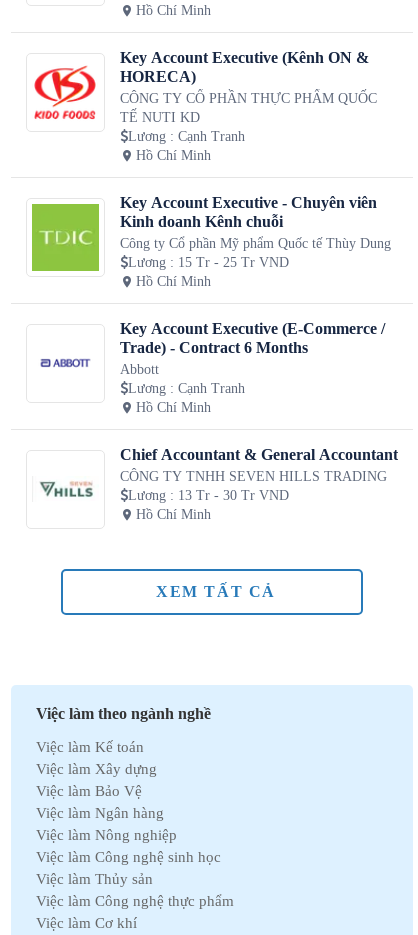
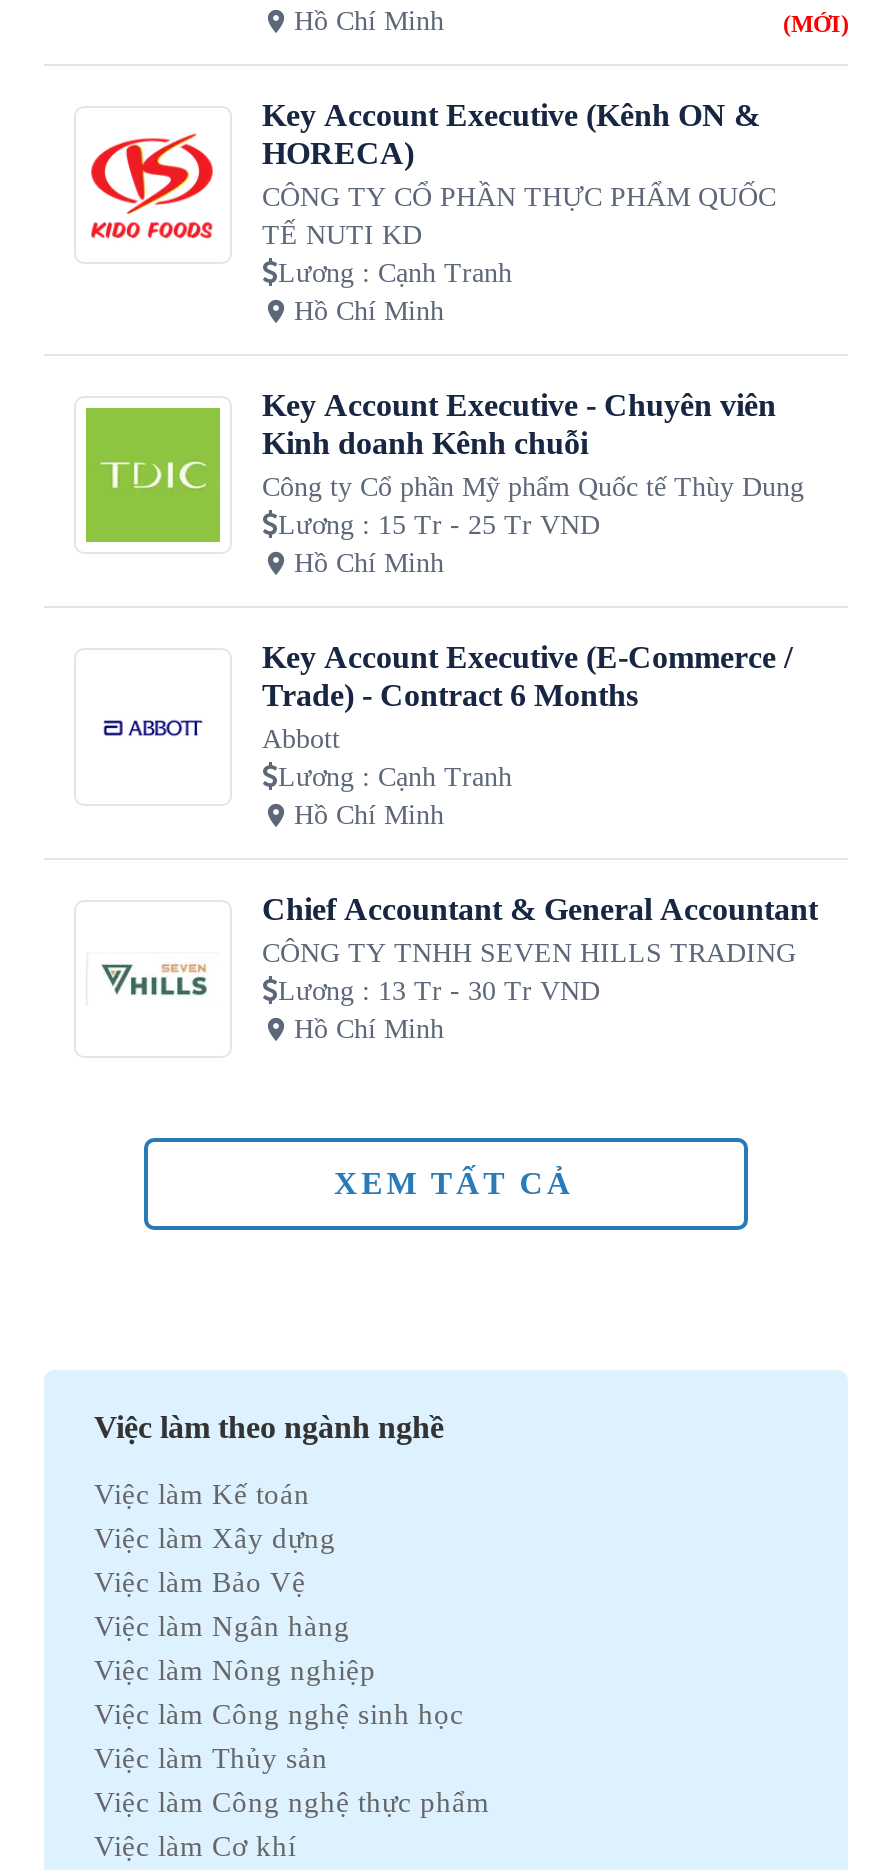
+ (MỚI)
